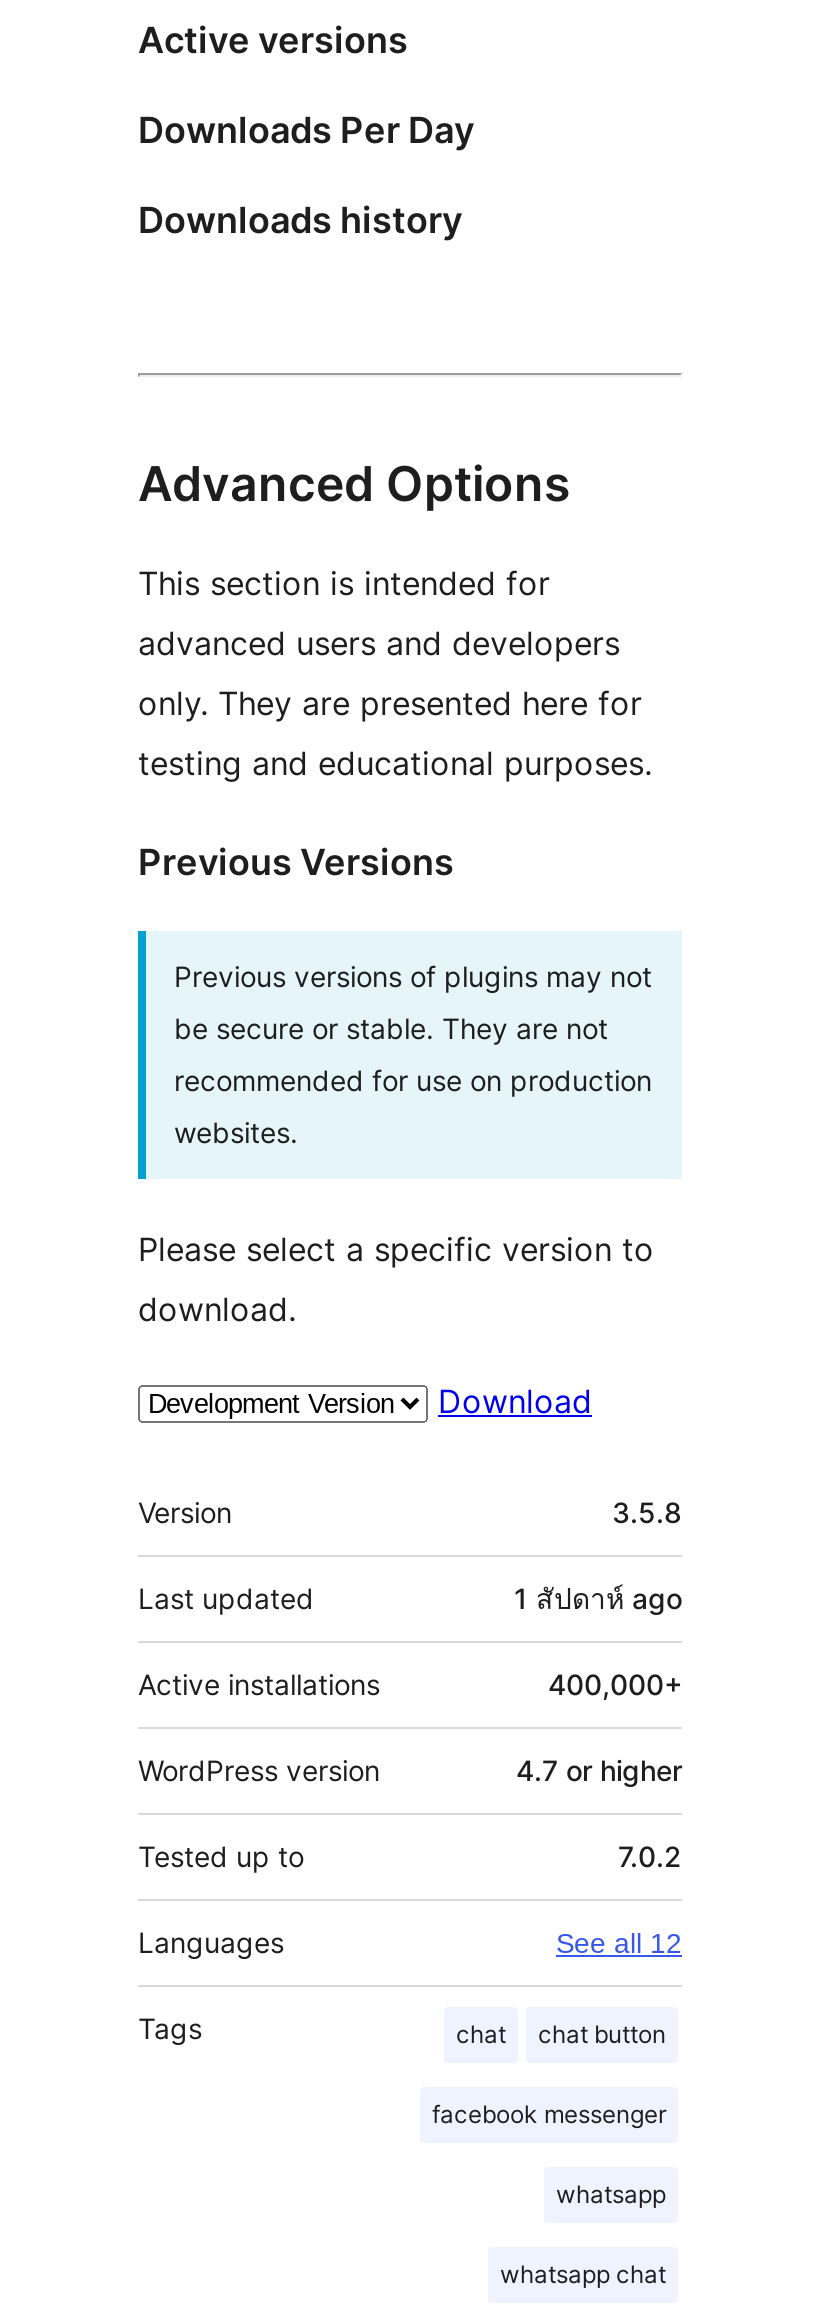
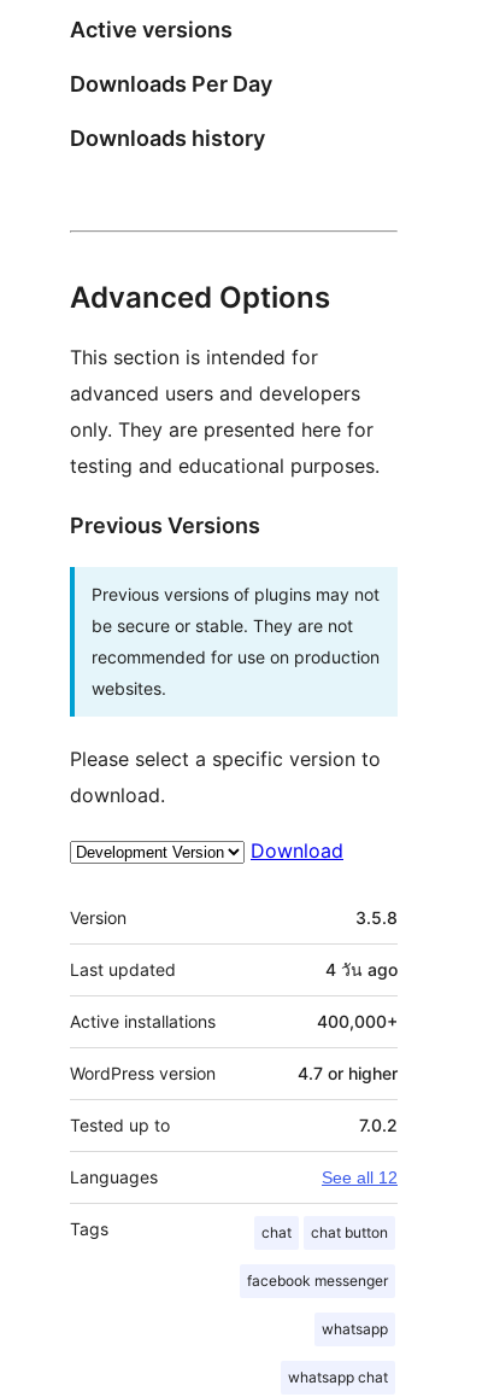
- 1 สัปดาห์ago
+ 4 วันago
